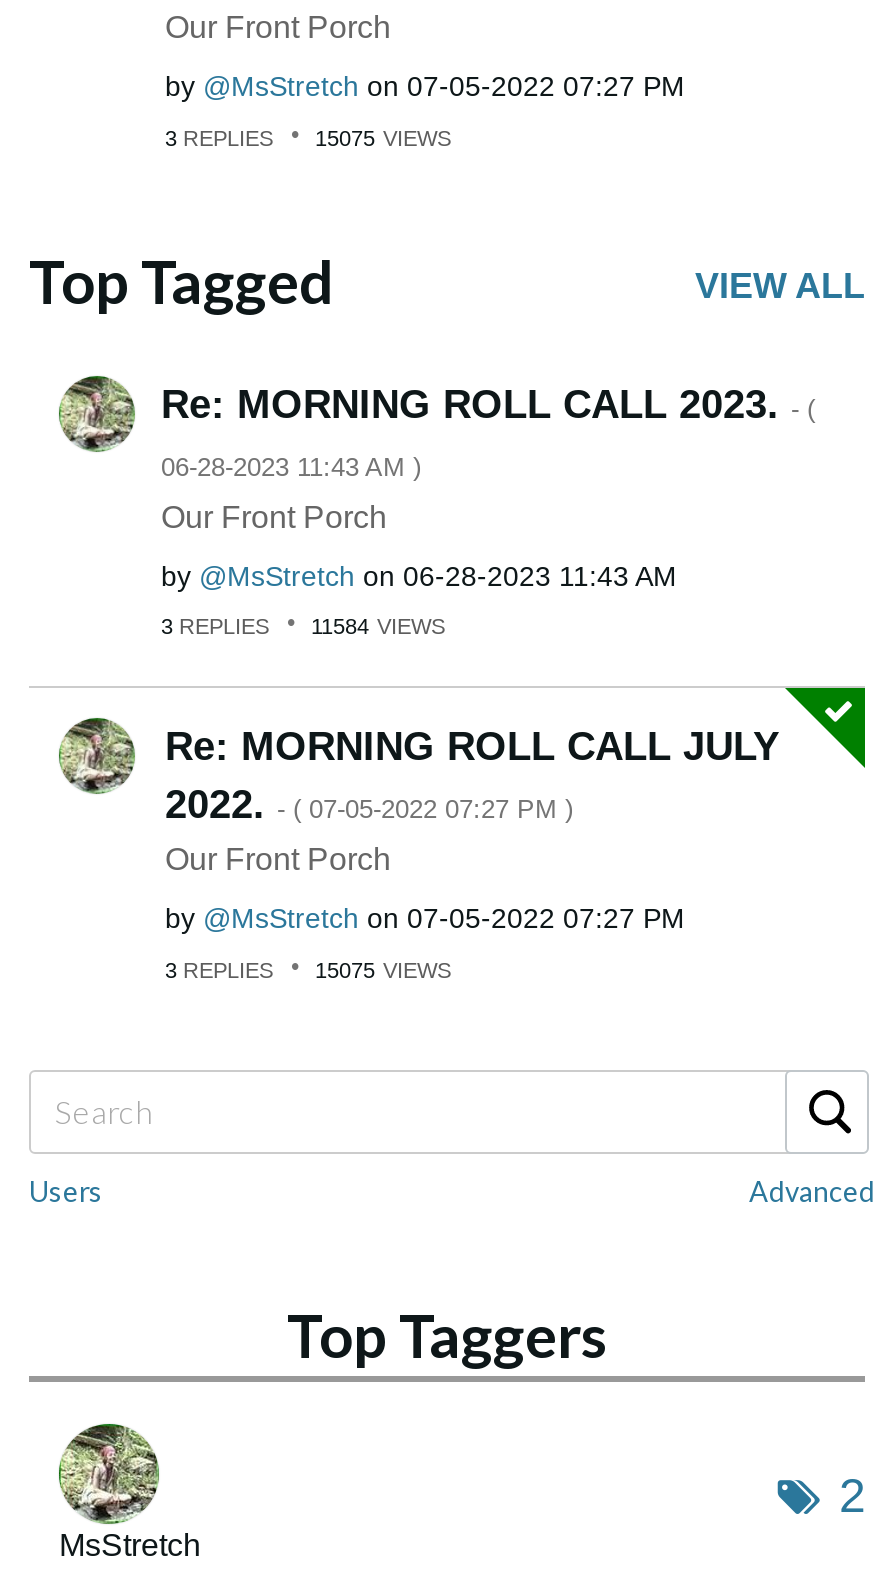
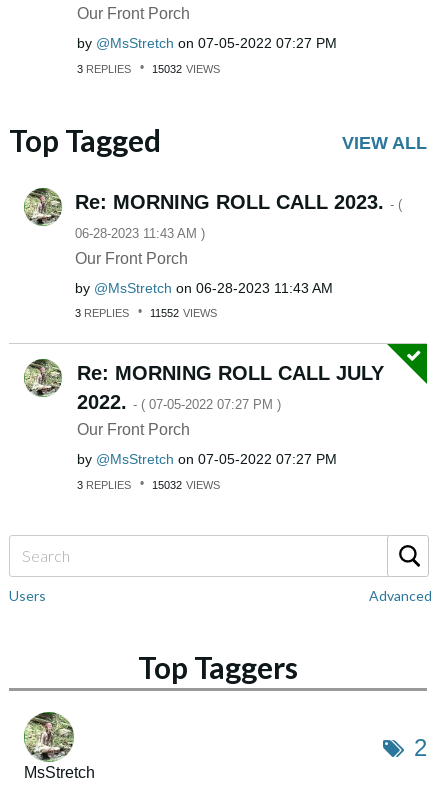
- 3 REPLIES 15075 VIEWS
+ 3 REPLIES 15032 VIEWS

- 3 REPLIES 11584 VIEWS
+ 3 REPLIES 11552 VIEWS

- 3 REPLIES 15075 VIEWS
+ 3 REPLIES 15032 VIEWS
